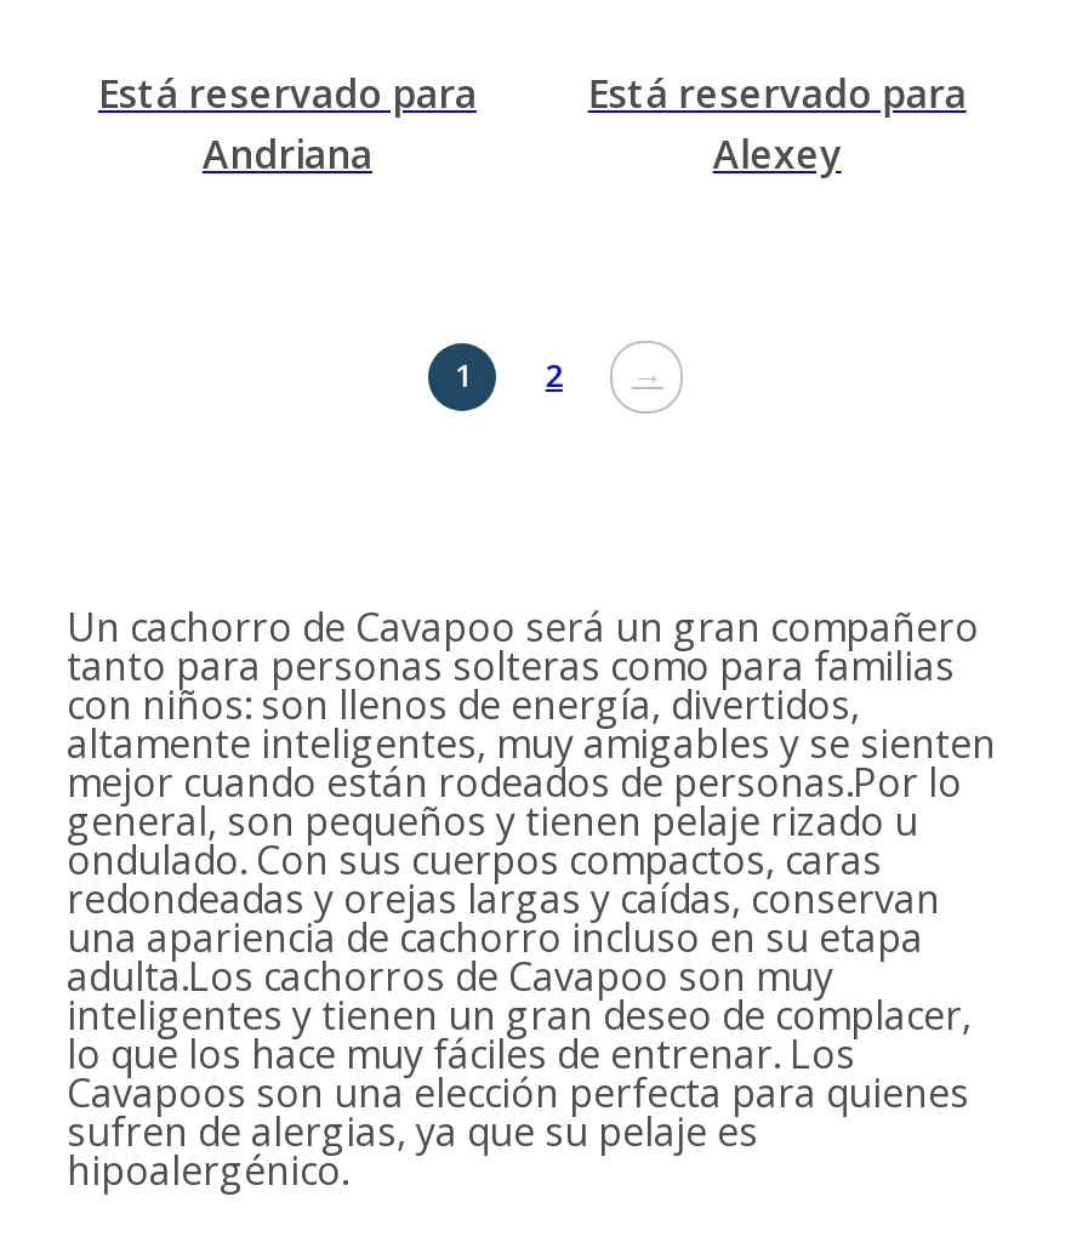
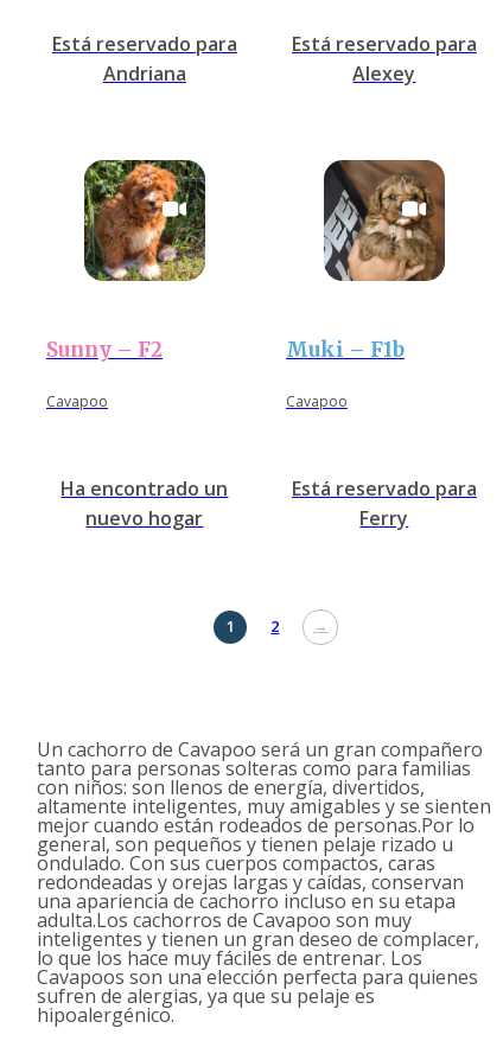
+ Sunny – F2
+ Cavapoo
+ Ha encontrado un
+ nuevo hogar

+ [image]

+ Muki – F1b
+ Cavapoo
+ Está reservado para
+ Ferry

+ [image]
